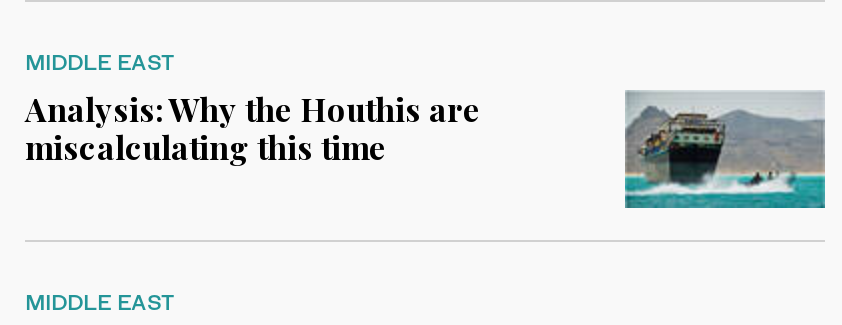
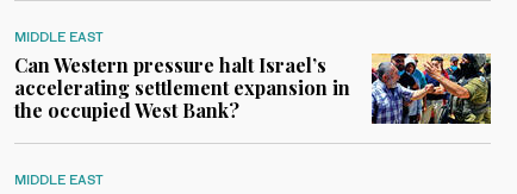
- Analysis: Why the Houthis are
- miscalculating this time
+ Can Western pressure halt Israel’s
+ accelerating settlement expansion in
+ the occupied West Bank?

- [image]
+ [image]
